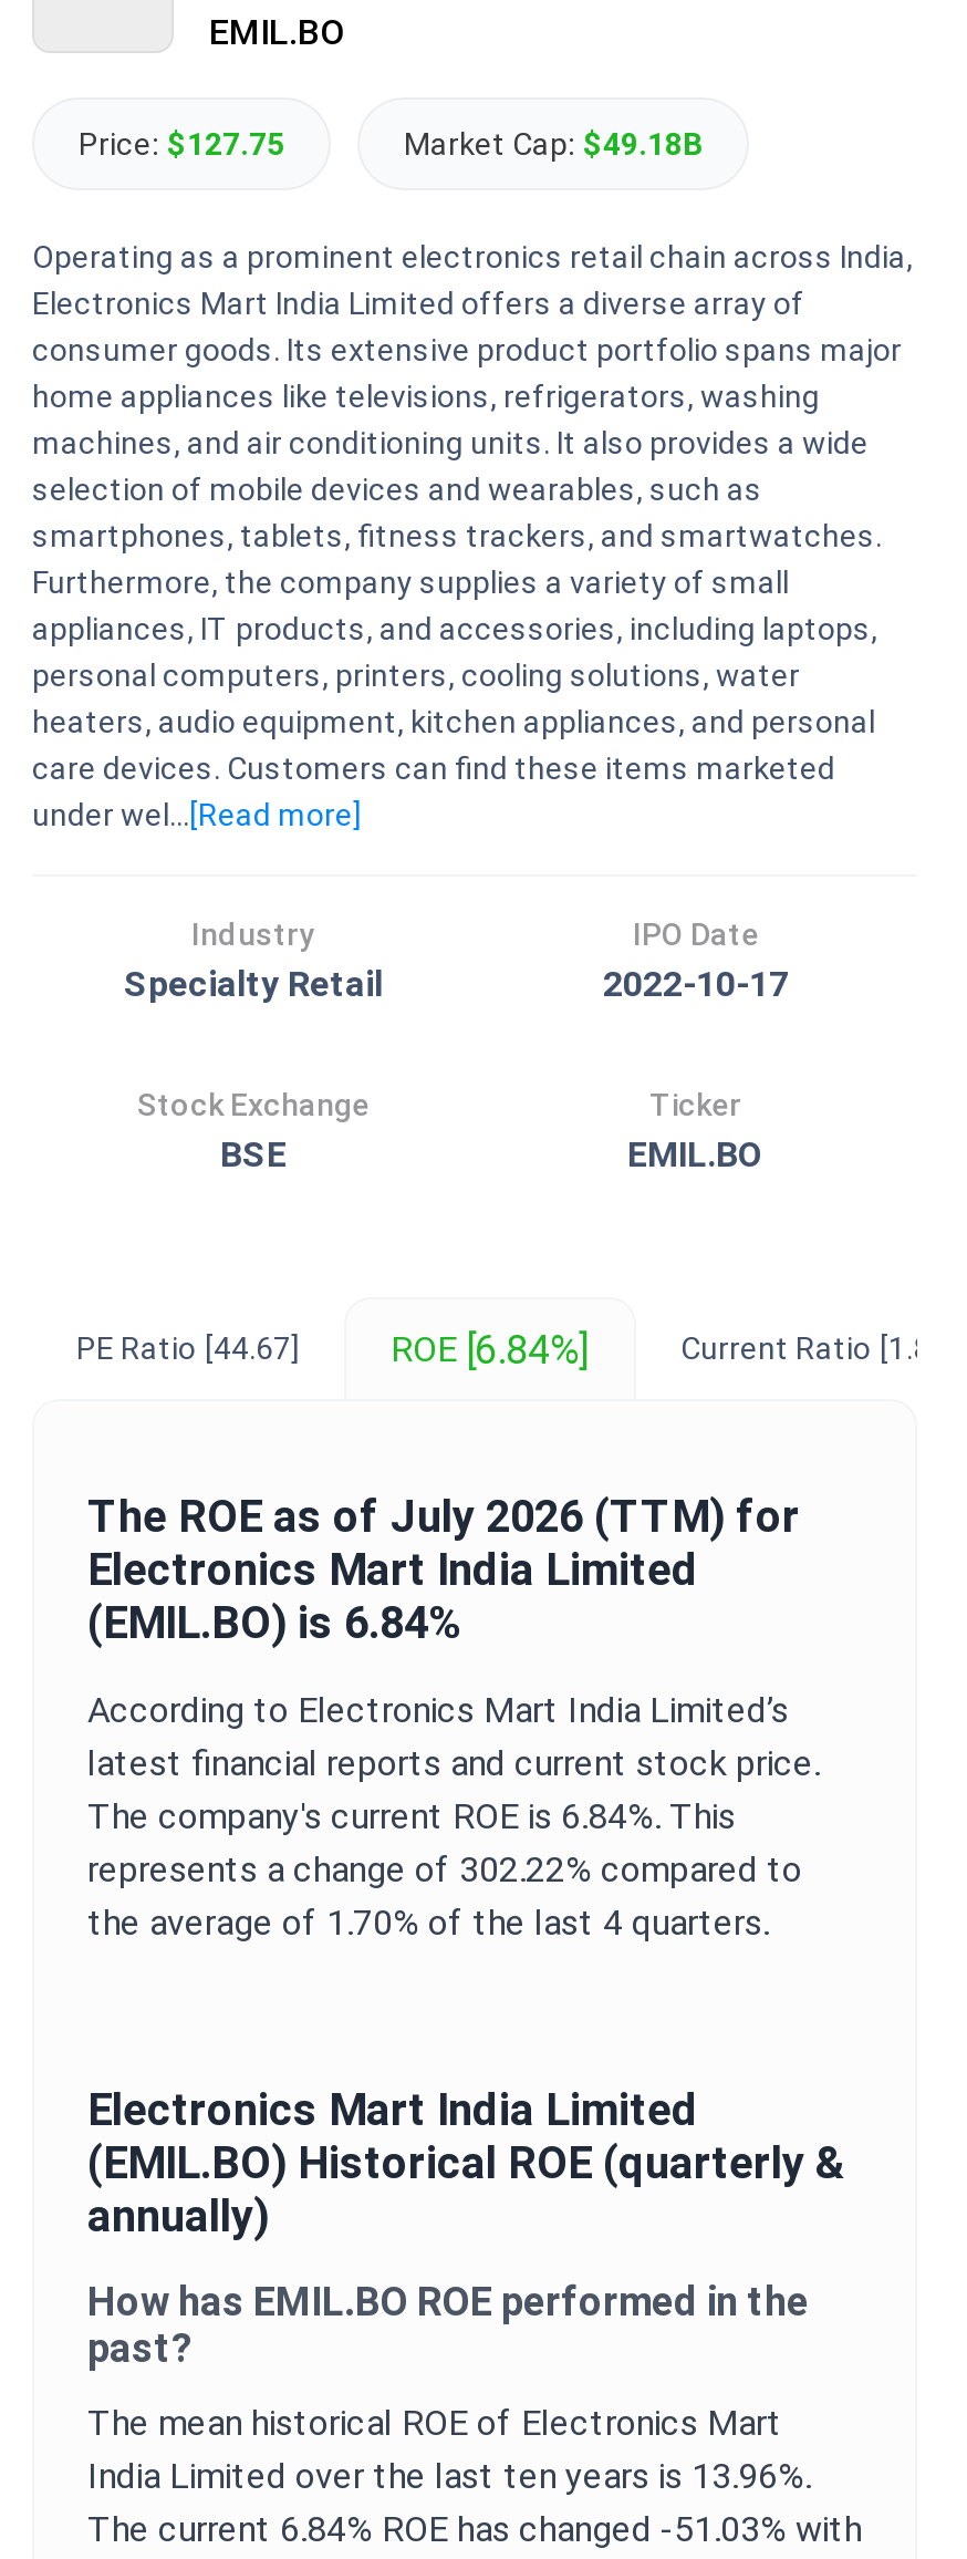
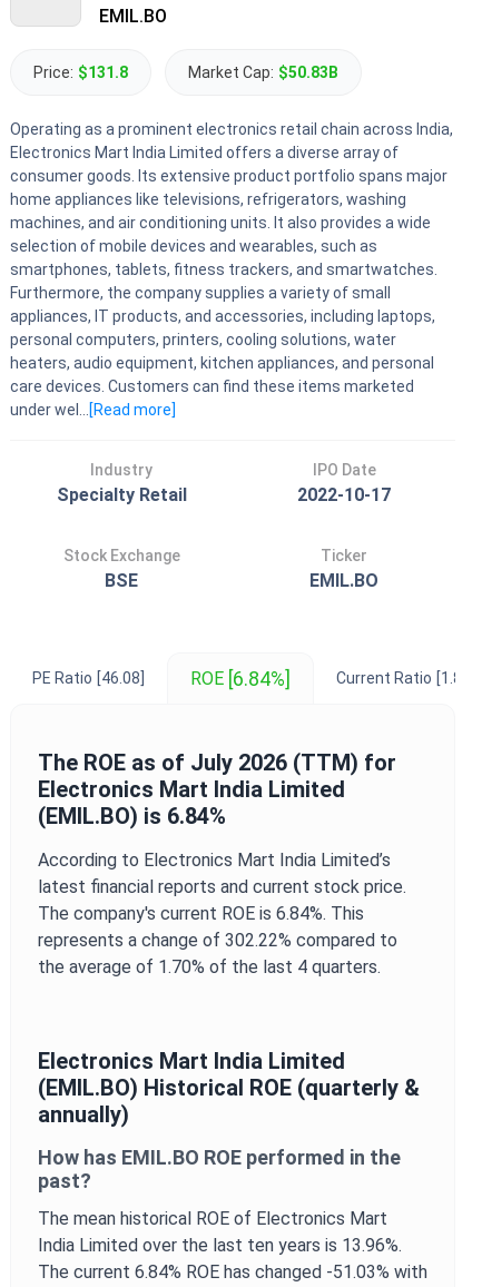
- Price: $127.75
+ Price: $131.8

- Market Cap: $49.18B
+ Market Cap: $50.83B

- PE Ratio [44.67]
+ PE Ratio [46.08]
